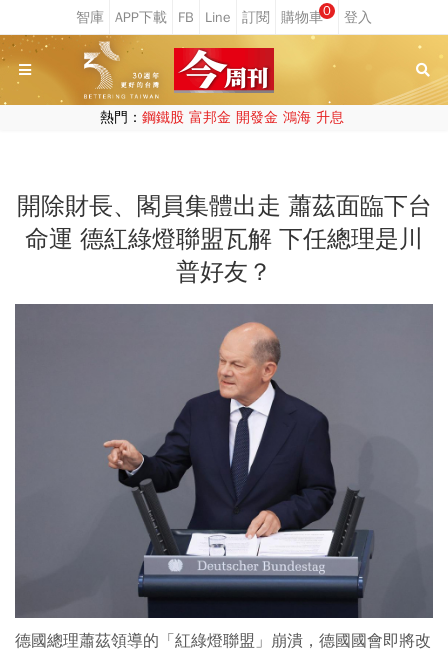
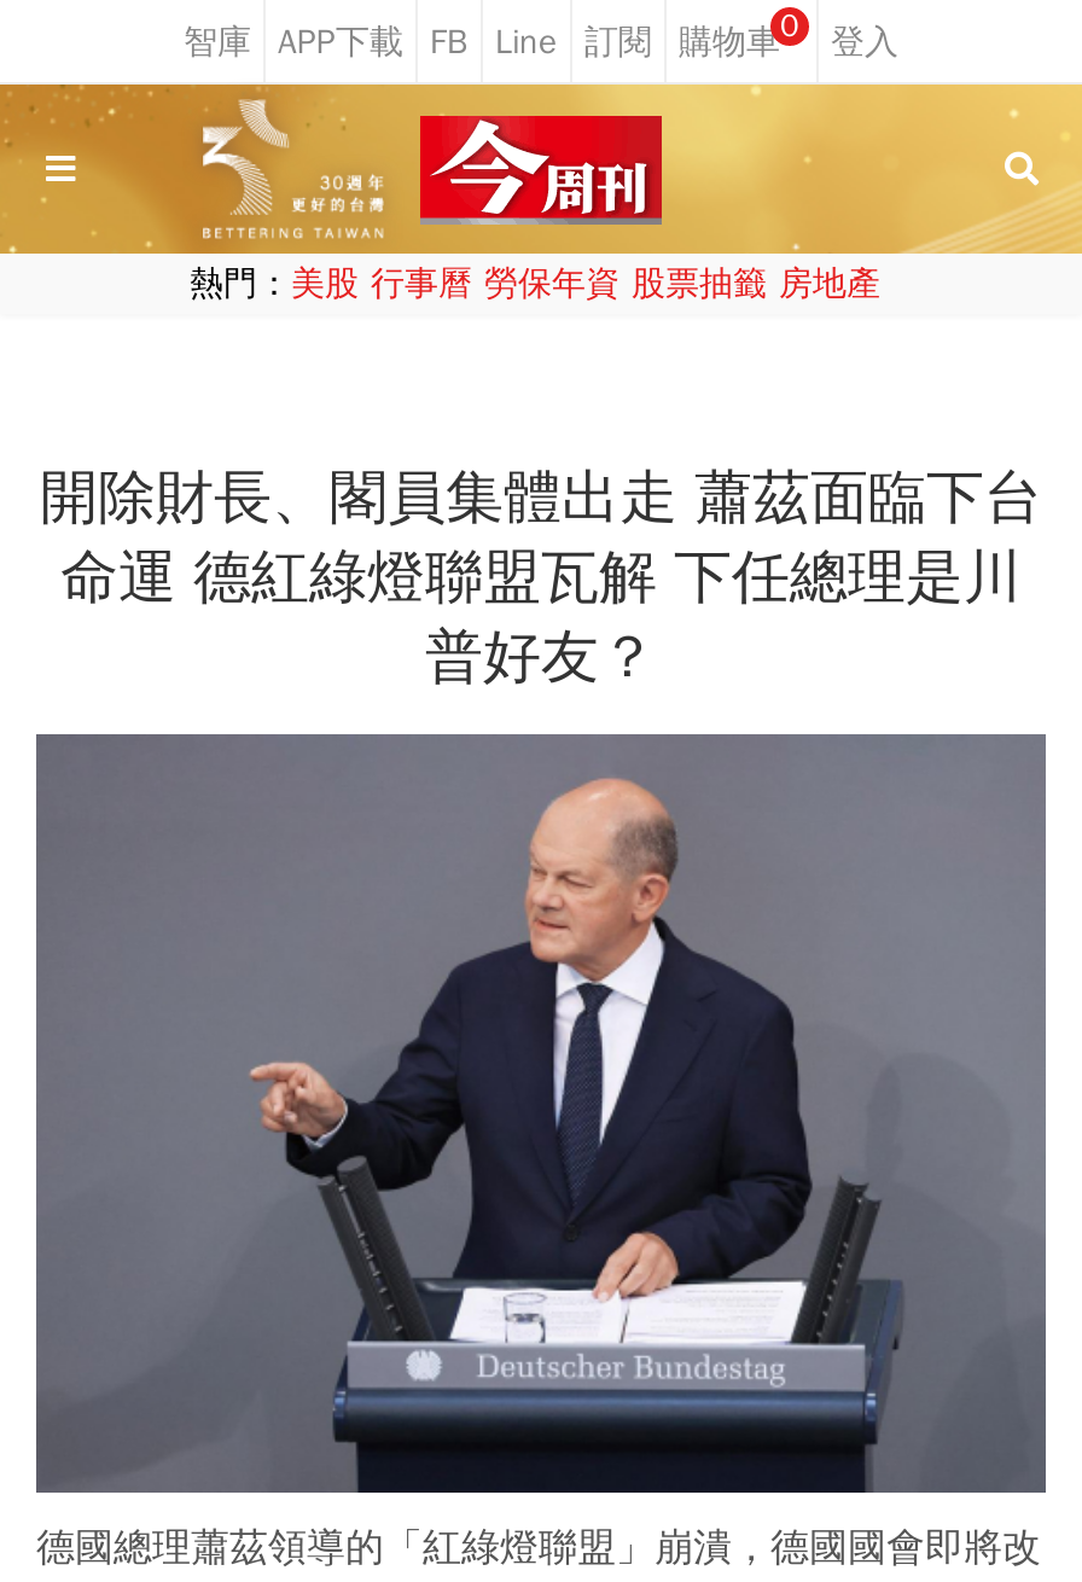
- 熱門：鋼鐵股 富邦金 開發金 鴻海 升息
+ 熱門：美股 行事曆 勞保年資 股票抽籤 房地產
